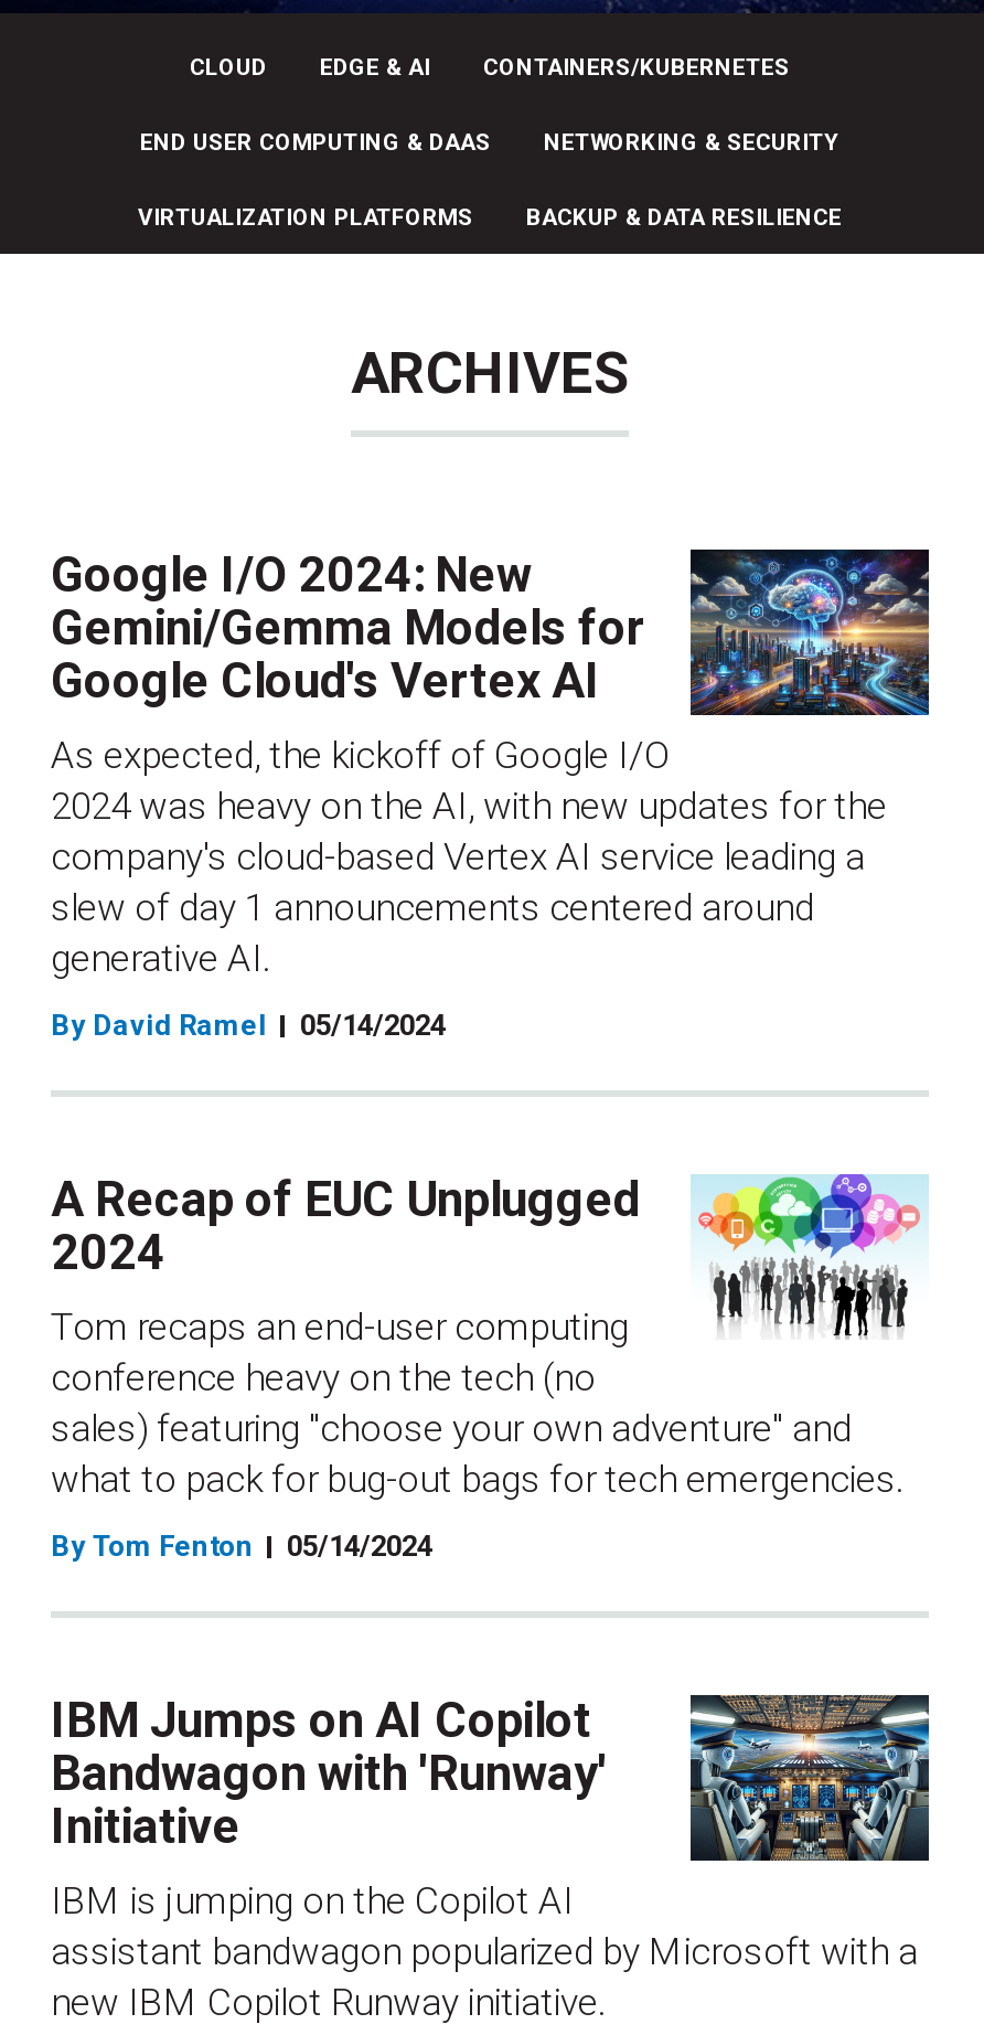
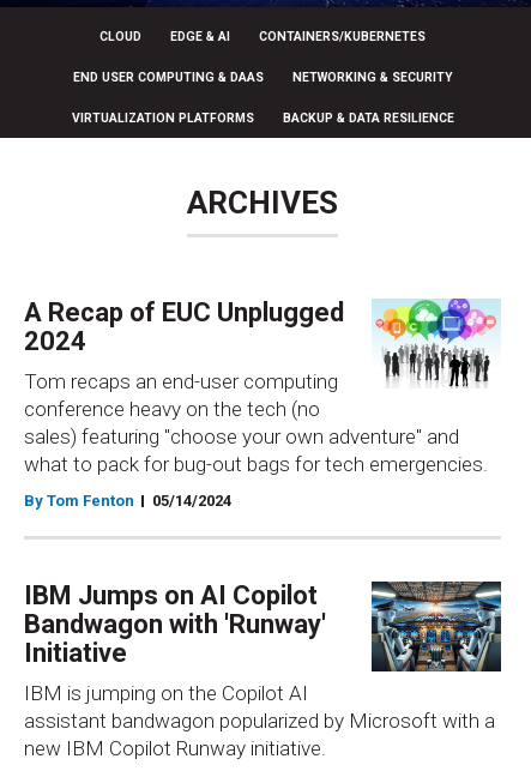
- [image]
- Google I/O 2024: New
- Gemini/Gemma Models for
- Google Cloud's Vertex AI
- As expected, the kickoff of Google I/O
- 2024 was heavy on the AI, with new updates for the
- company's cloud-based Vertex AI service leading a
- slew of day 1 announcements centered around
- generative AI.
- By David Ramel
- 05/14/2024
